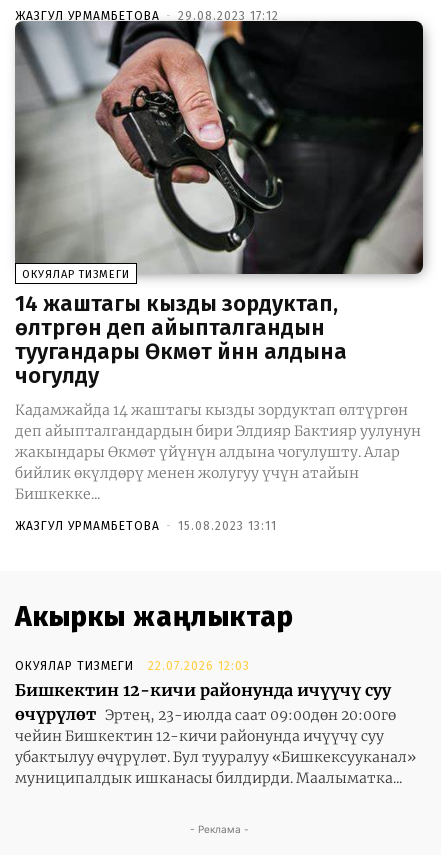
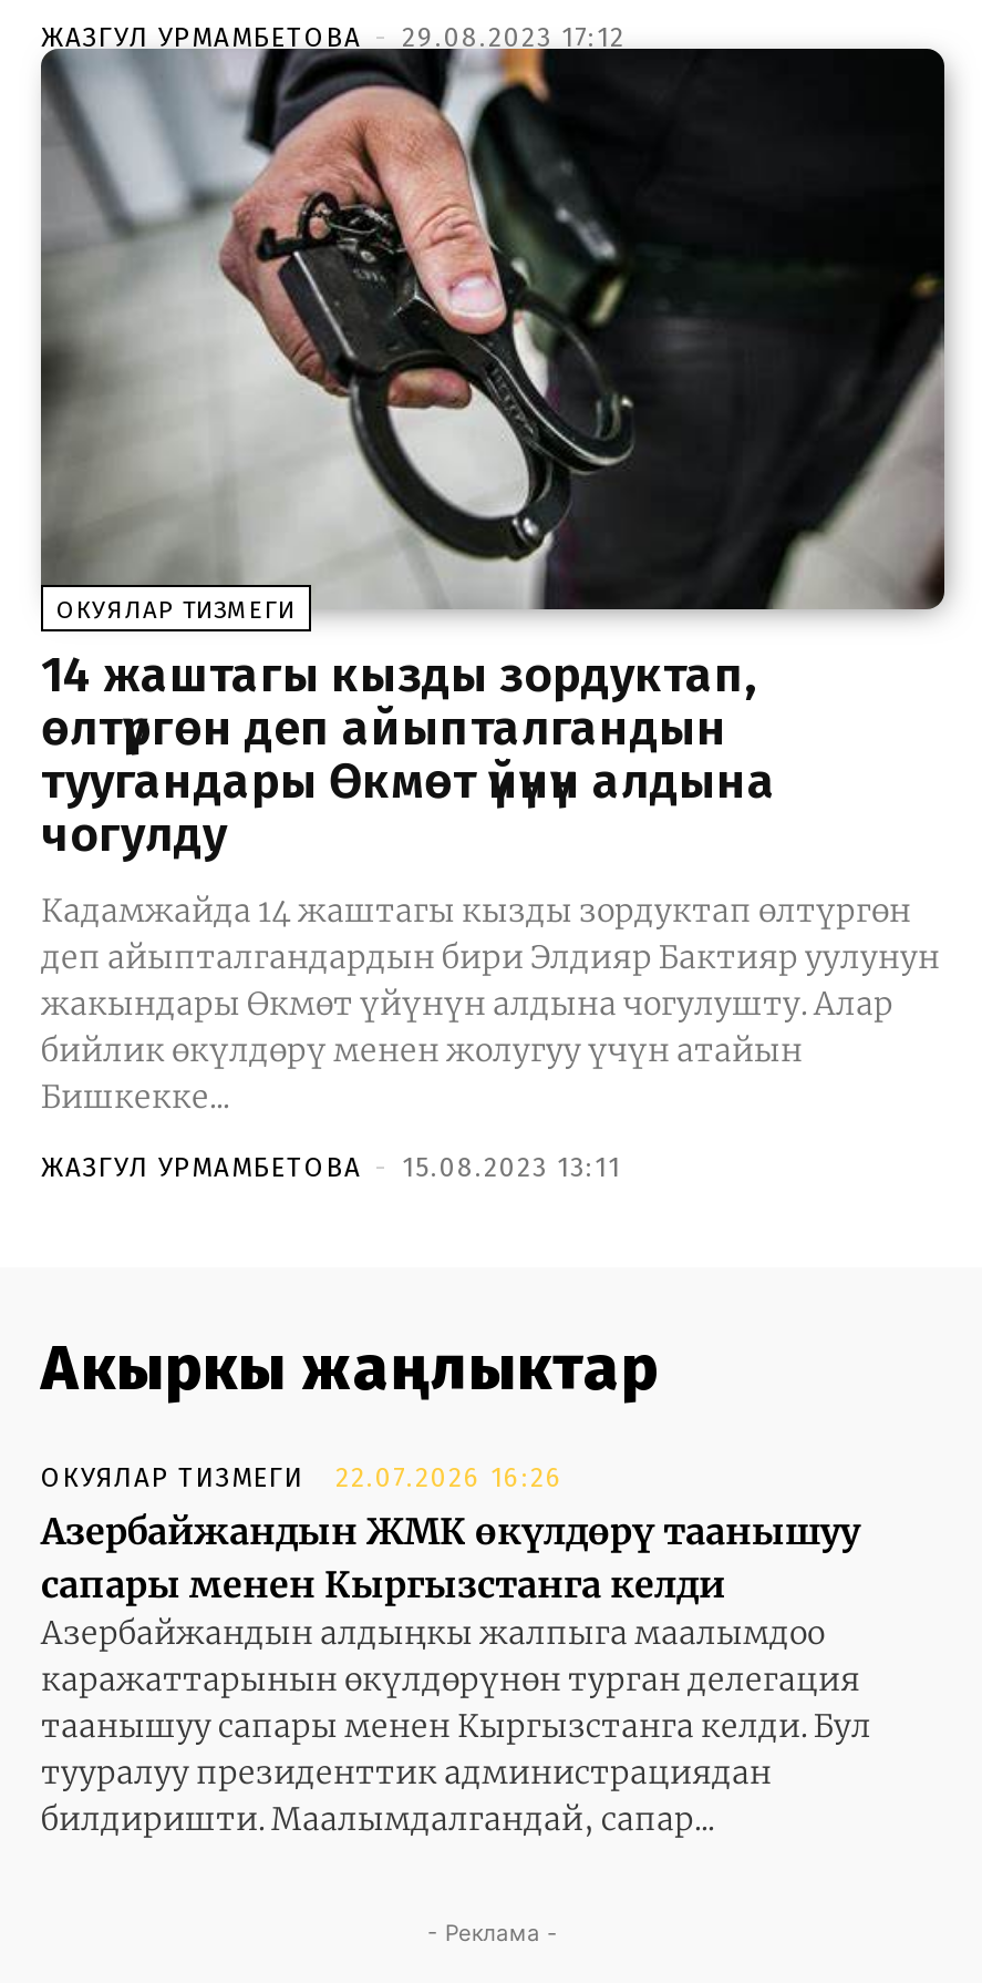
- 22.07.2026 12:03
- Бишкектин 12-кичи районунда ичүүчү суу
- өчүрүлөт Эртең, 23-июлда саат 09:00дөн 20:00гө
- чейин Бишкектин 12-кичи районунда ичүүчү суу
- убактылуу өчүрүлөт. Бул тууралуу «Бишкексууканал»
- муниципалдык ишканасы билдирди. Маалыматка...
+ 22.07.2026 16:26
+ Азербайжандын ЖМК өкүлдөрү таанышуу
+ сапары менен Кыргызстанга келди
+ Азербайжандын алдыңкы жалпыга маалымдоо
+ каражаттарынын өкүлдөрүнөн турган делегация
+ таанышуу сапары менен Кыргызстанга келди. Бул
+ тууралуу президенттик администрациядан
+ билдиришти. Маалымдалгандай, сапар...
